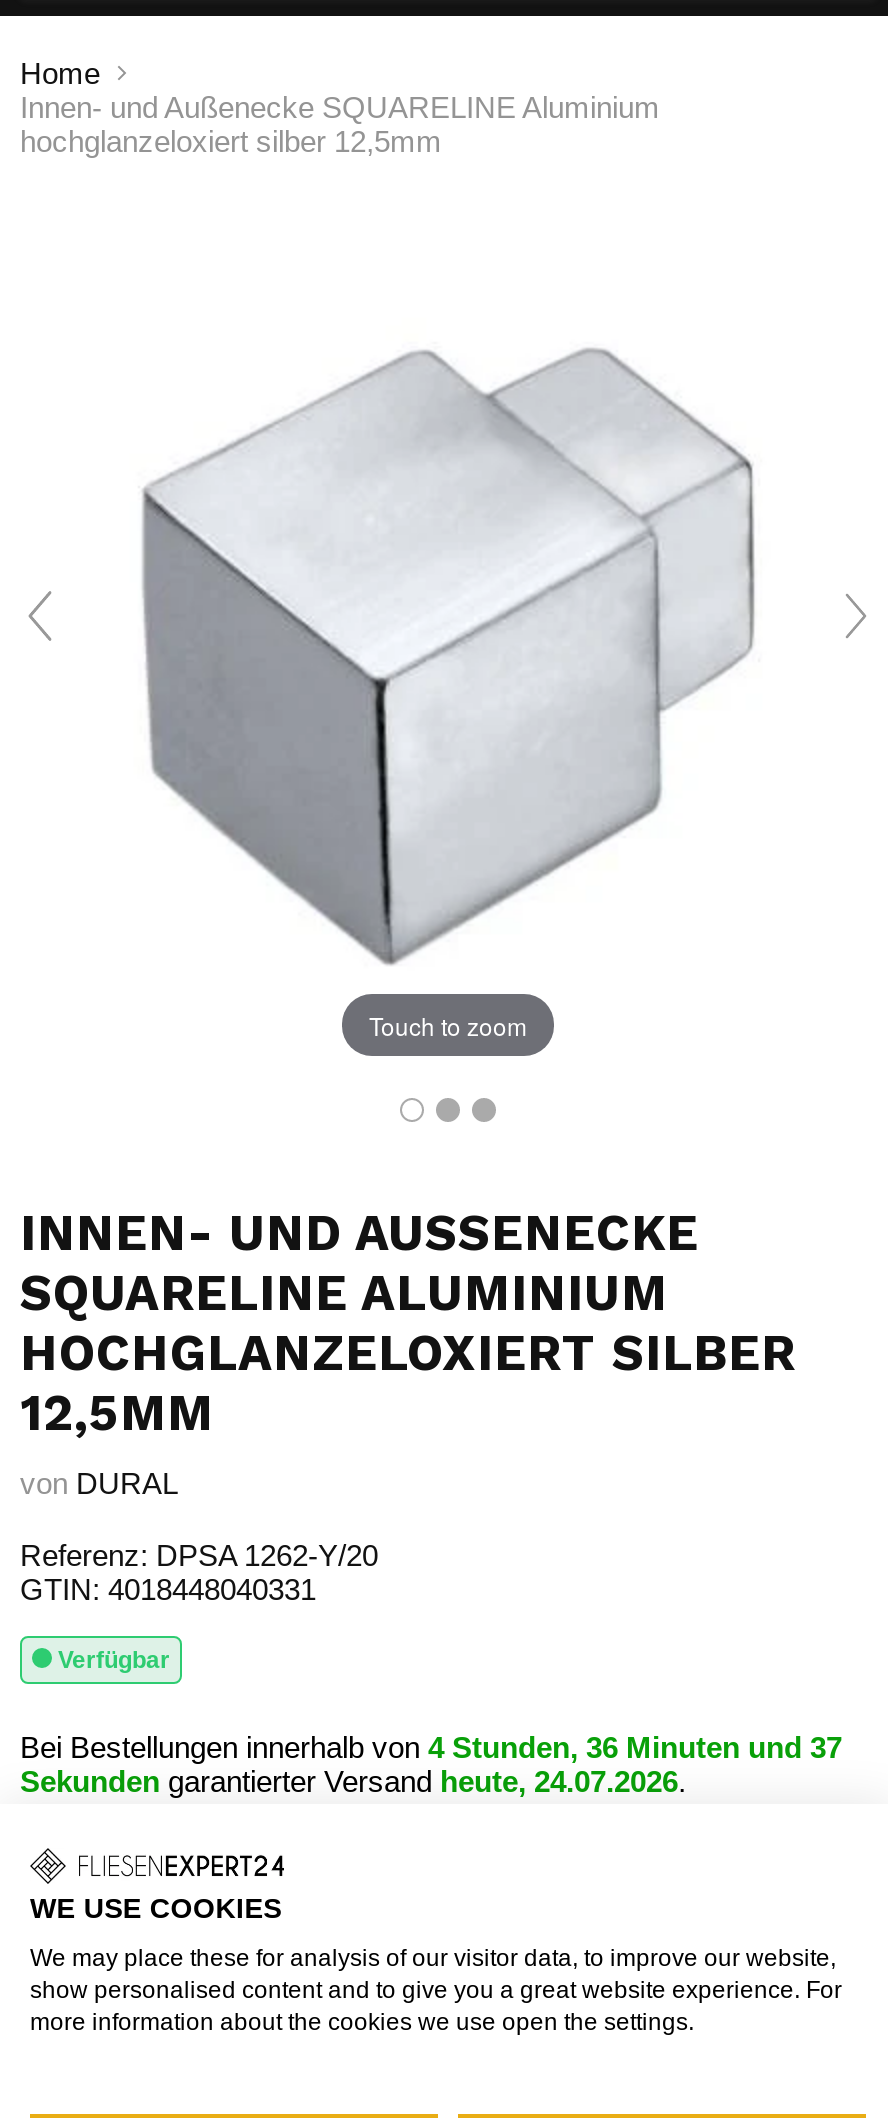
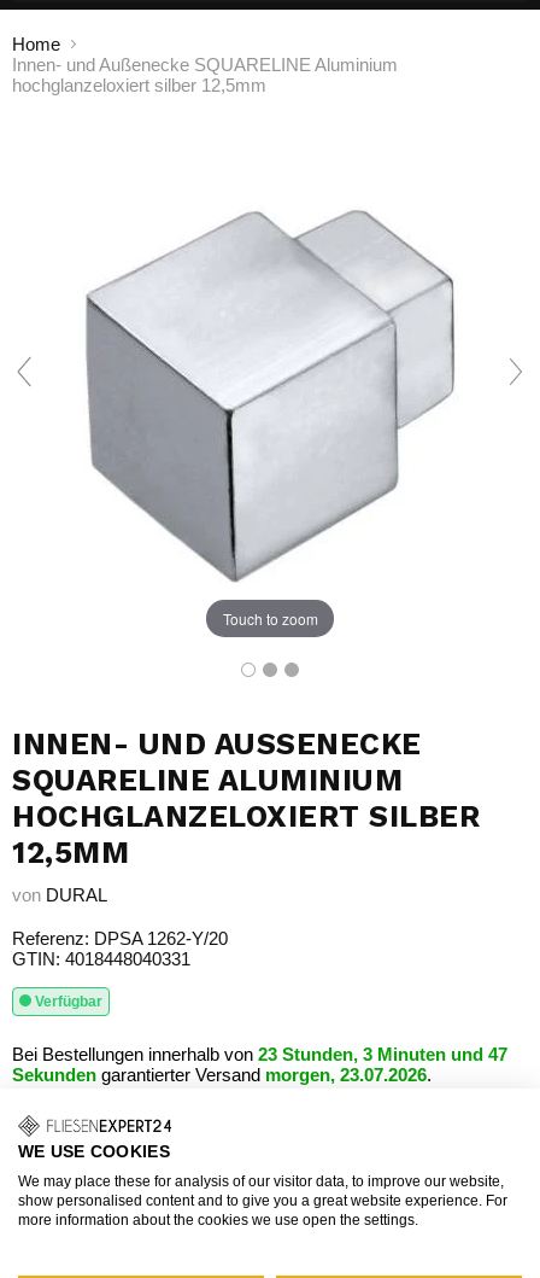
- Bei Bestellungen innerhalb von 4 Stunden, 36 Minuten und 37
+ Bei Bestellungen innerhalb von 23 Stunden, 3 Minuten und 47

- Sekunden garantierter Versand heute, 24.07.2026.
+ Sekunden garantierter Versand morgen, 23.07.2026.
